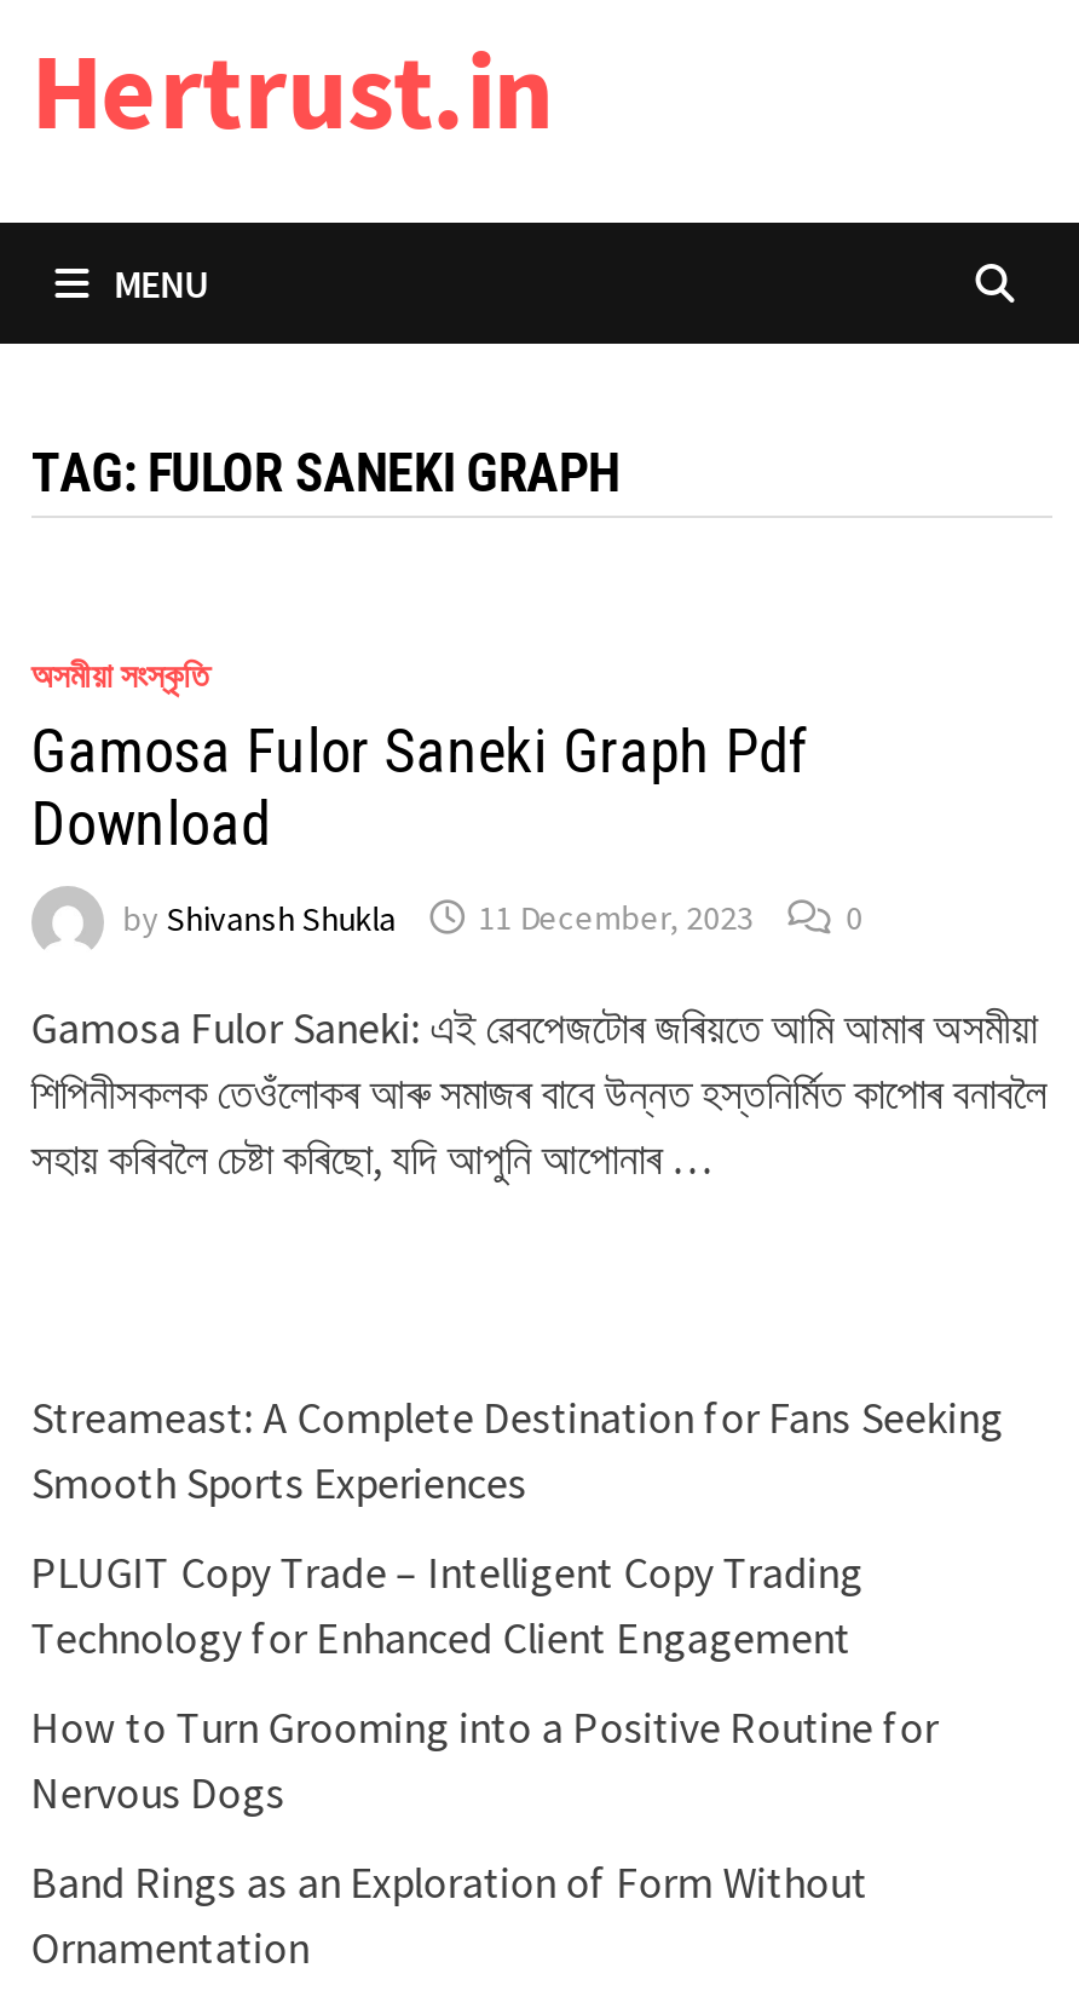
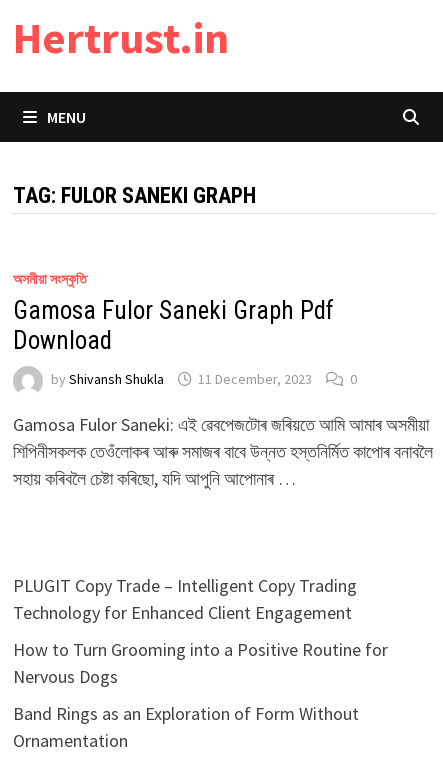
- Streameast: A Complete Destination for Fans Seeking
- Smooth Sports Experiences
